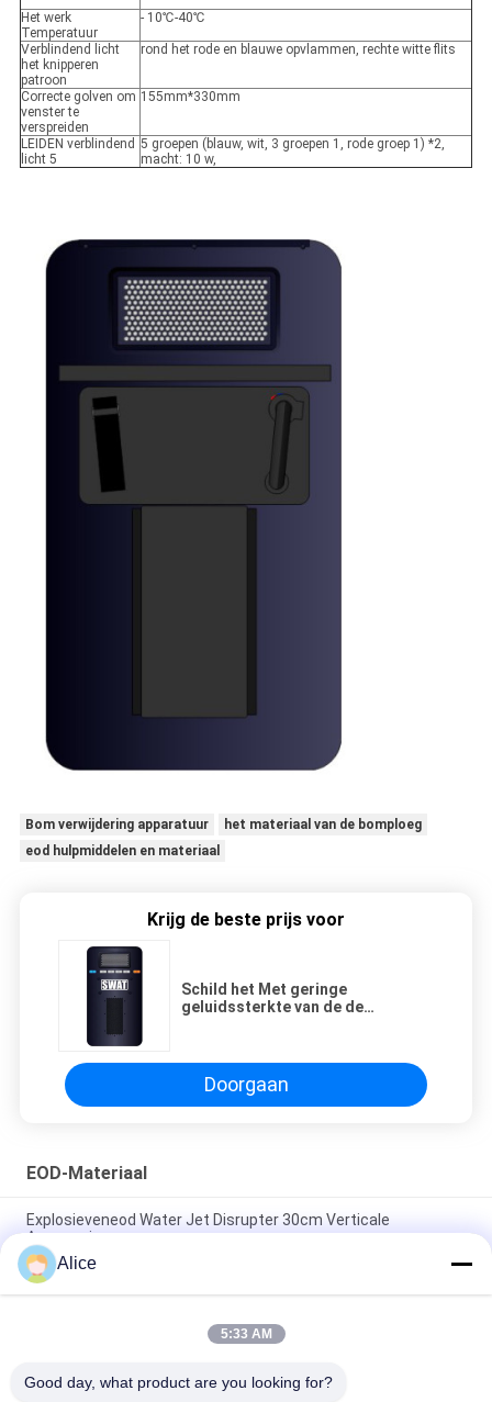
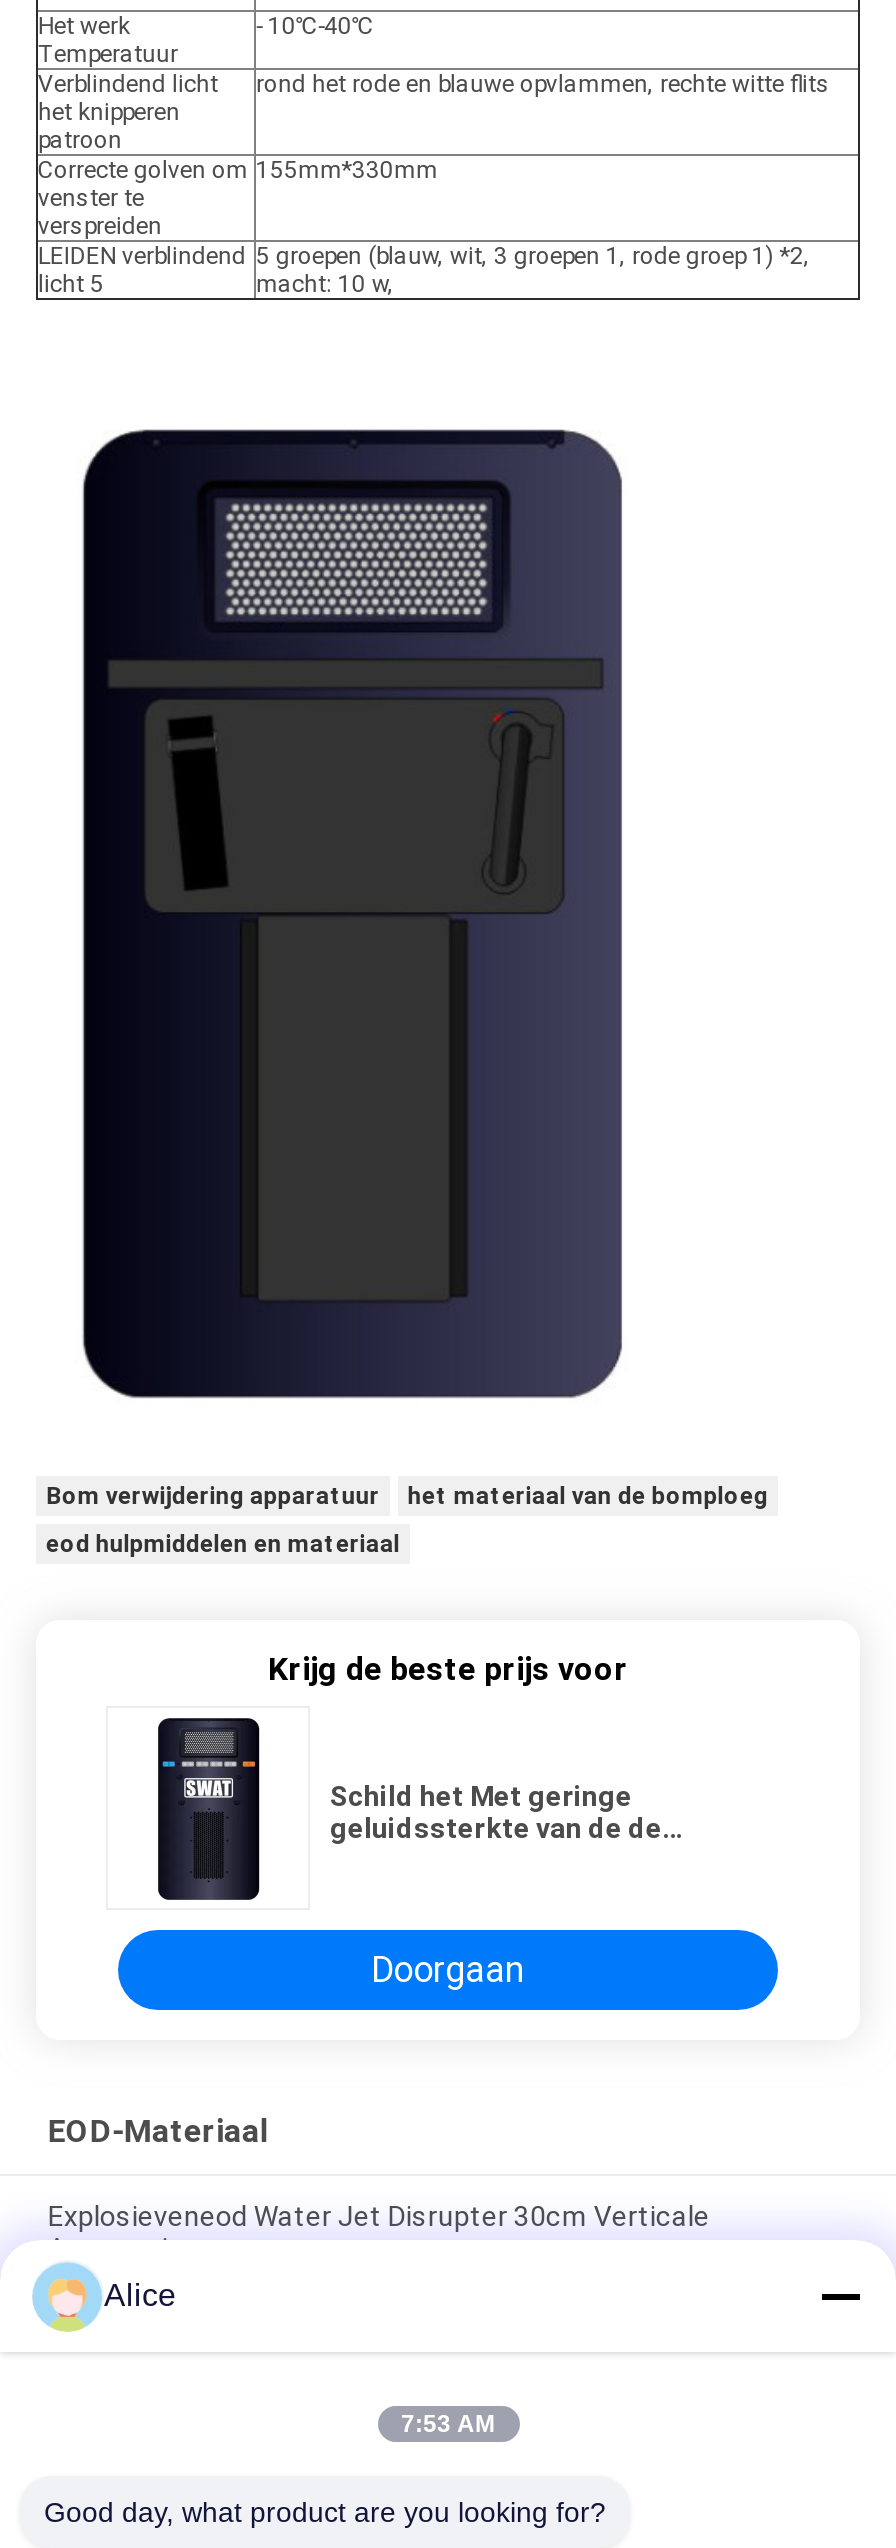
- 5:33 AM
+ 7:53 AM
